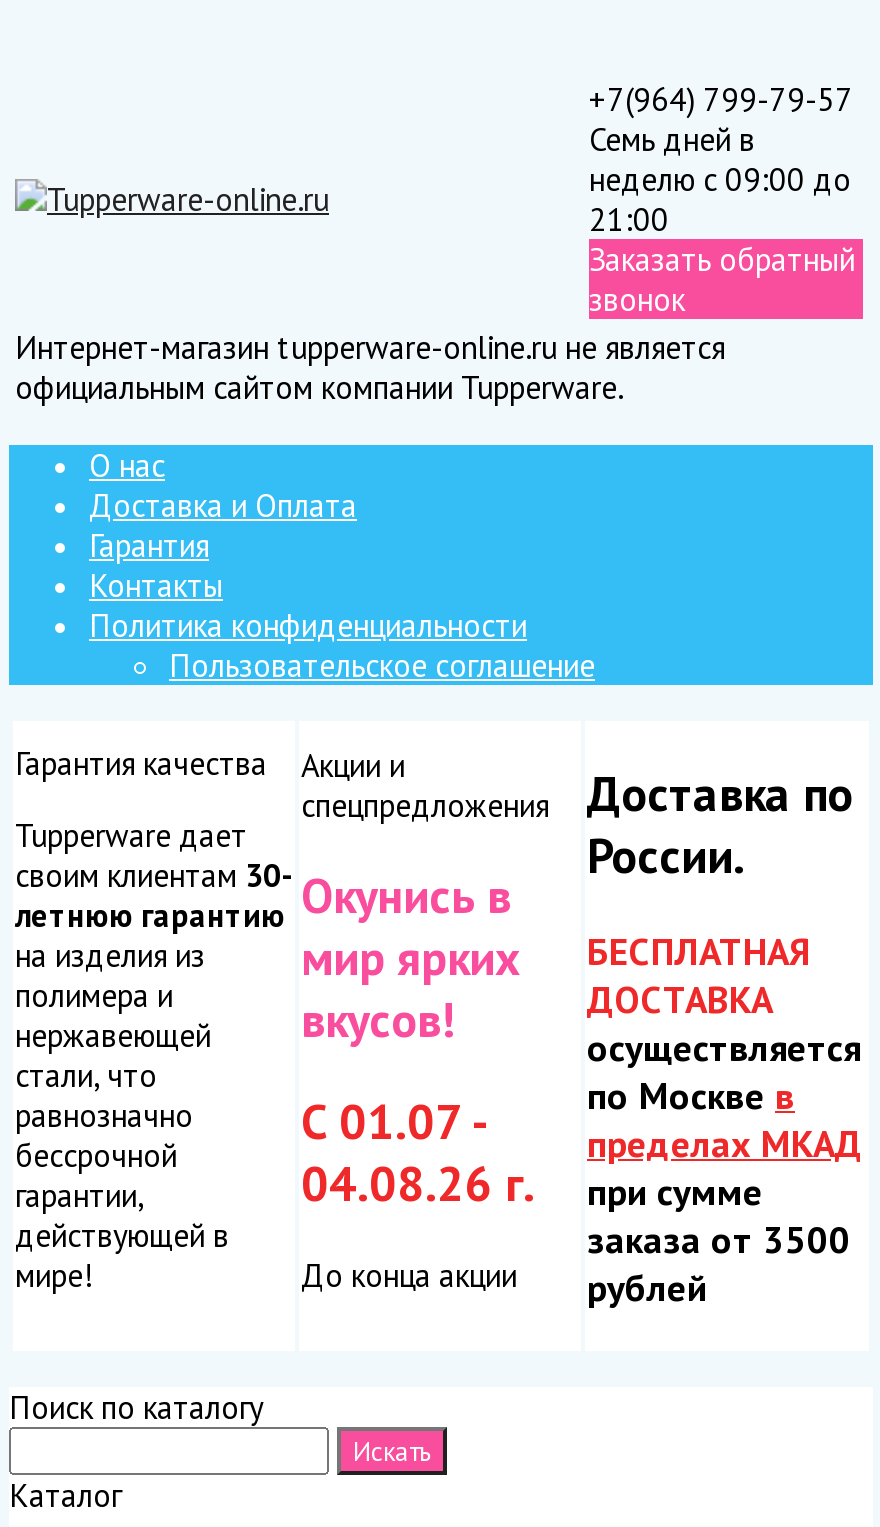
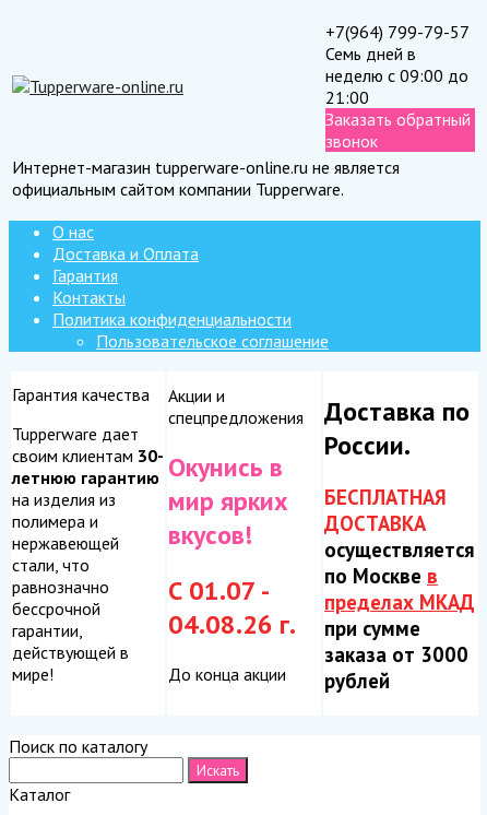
- заказа от 3500
+ заказа от 3000
